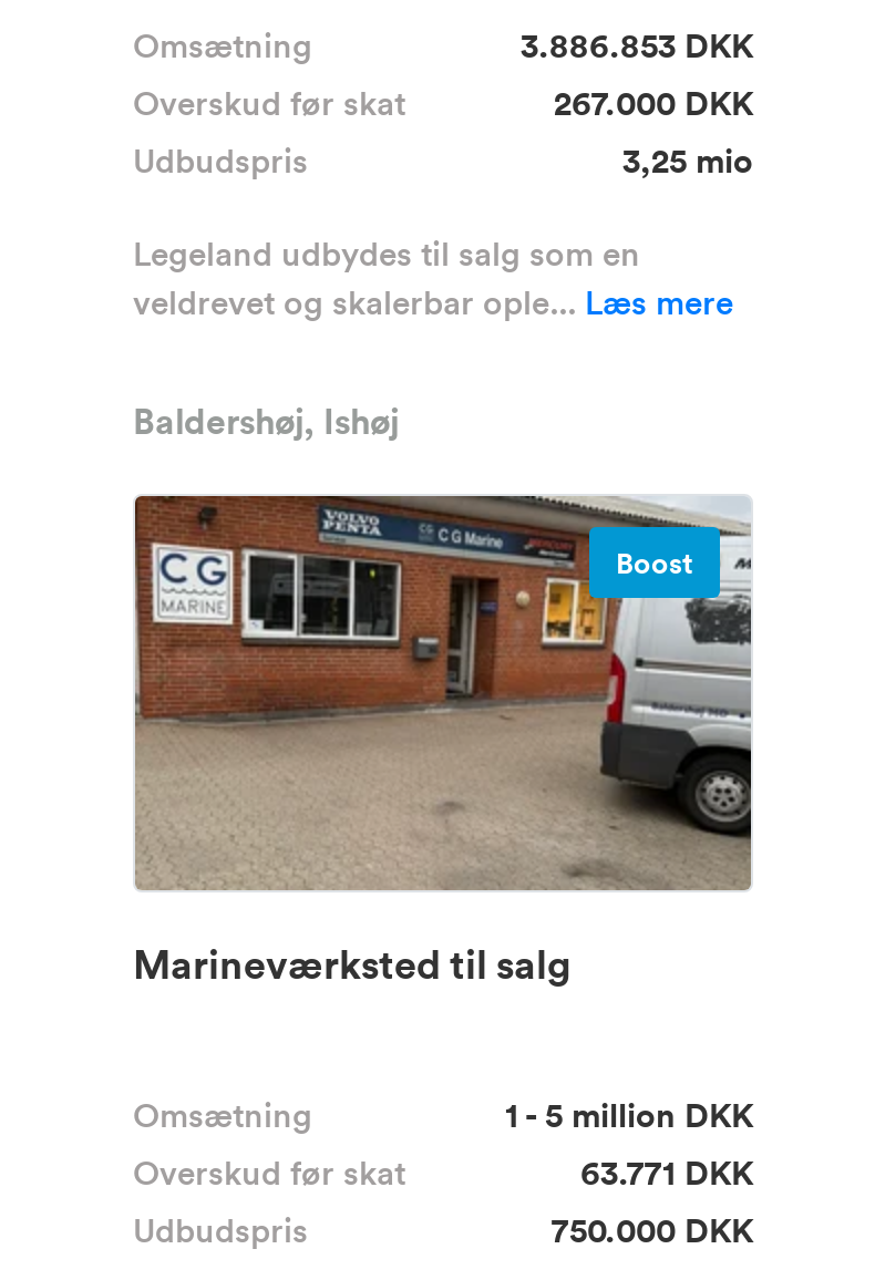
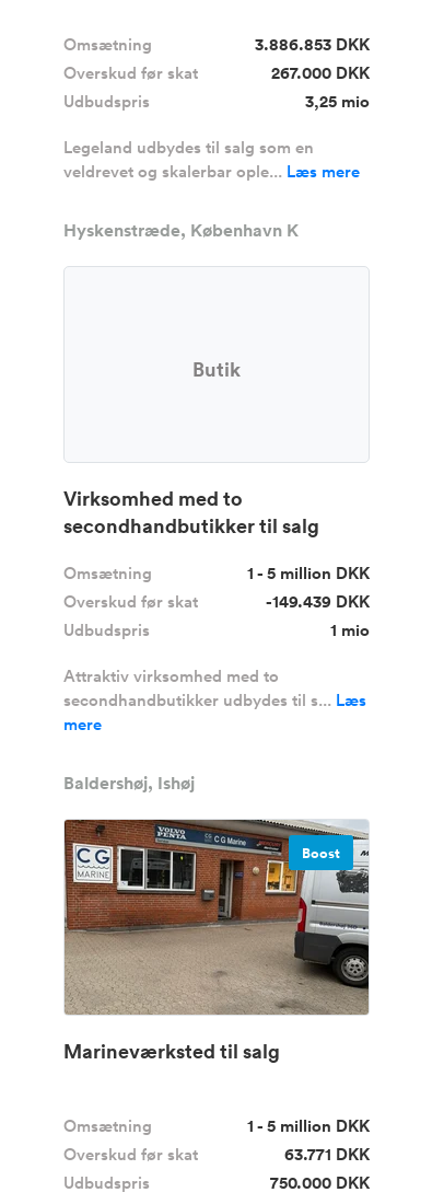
+ Hyskenstræde, København K

+ Virksomhed med to
+ secondhandbutikker til salg
+ Omsætning
+ 1 - 5 million DKK
+ Overskud før skat
+ -149.439 DKK
+ Udbudspris
+ 1 mio
+ Attraktiv virksomhed med to
+ secondhandbutikker udbydes til s... Læs
+ mere

+ Butik
